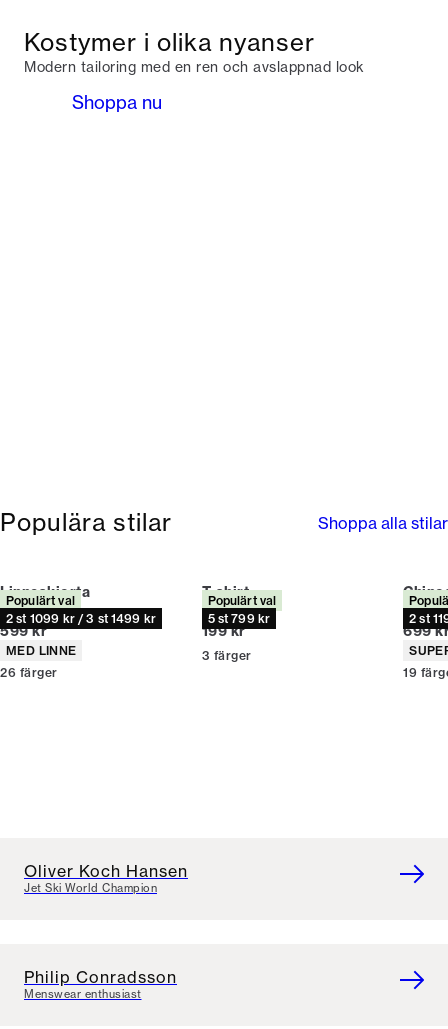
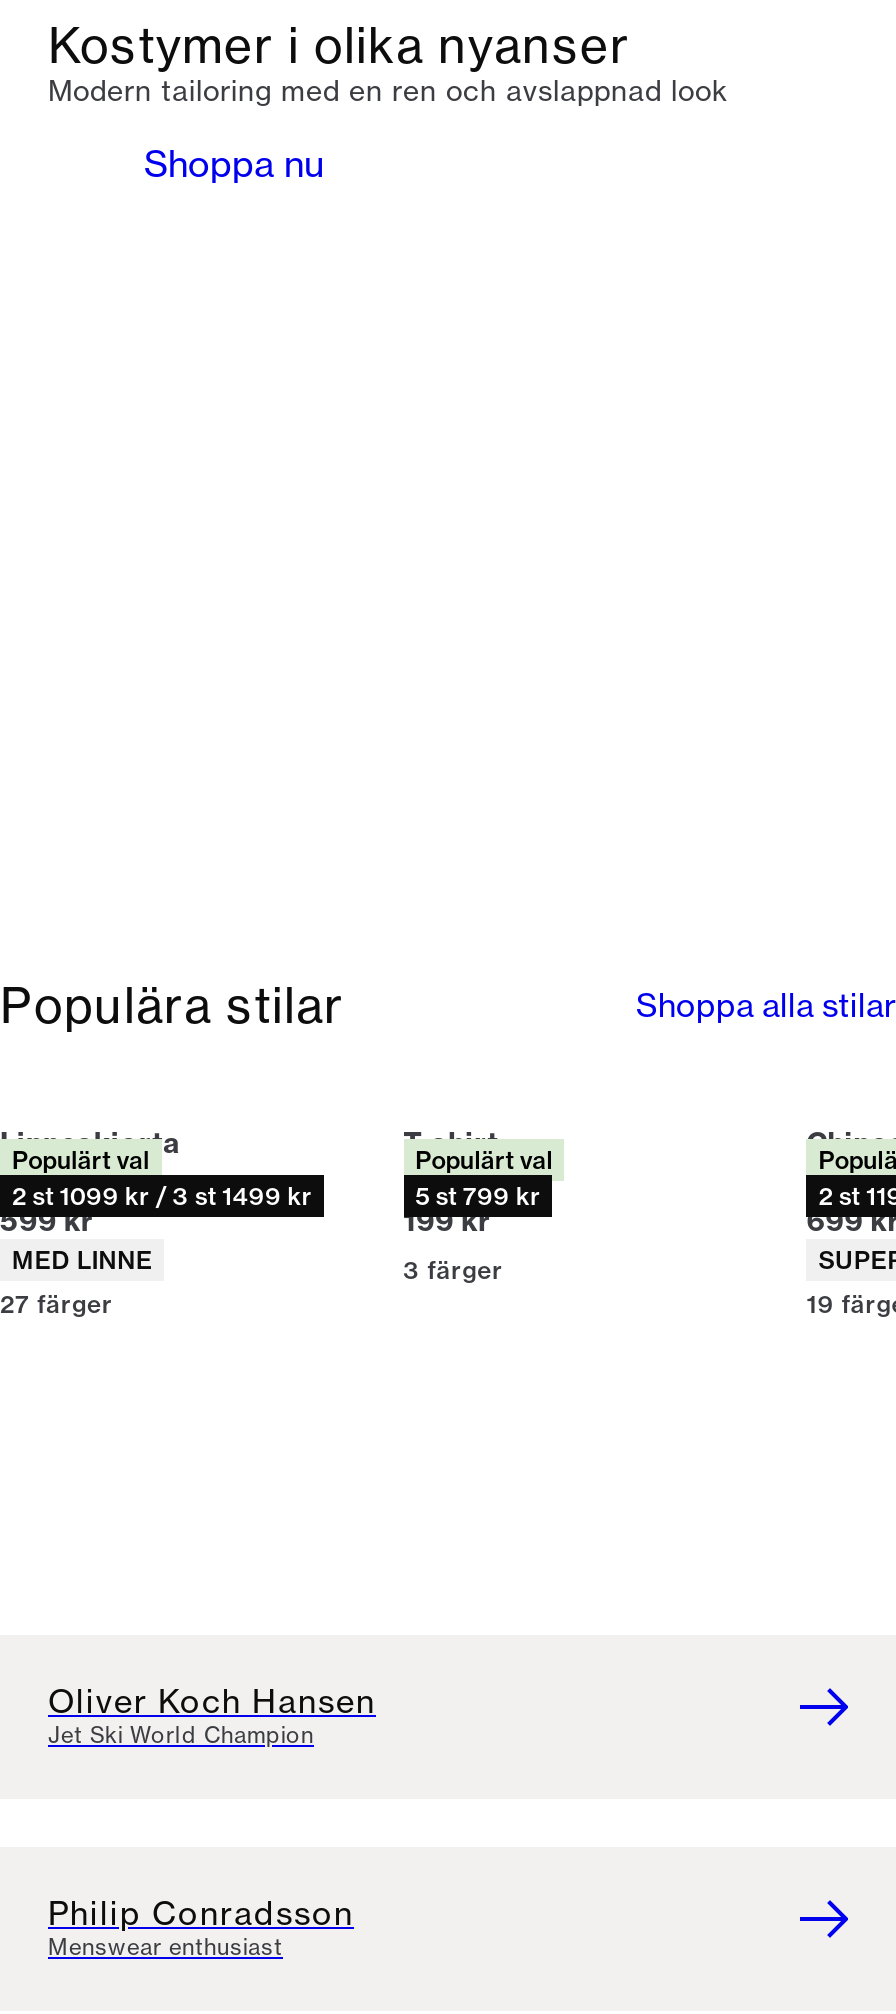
- 26 färger
+ 27 färger
